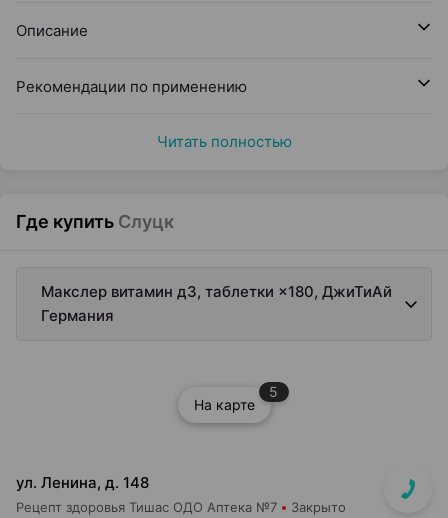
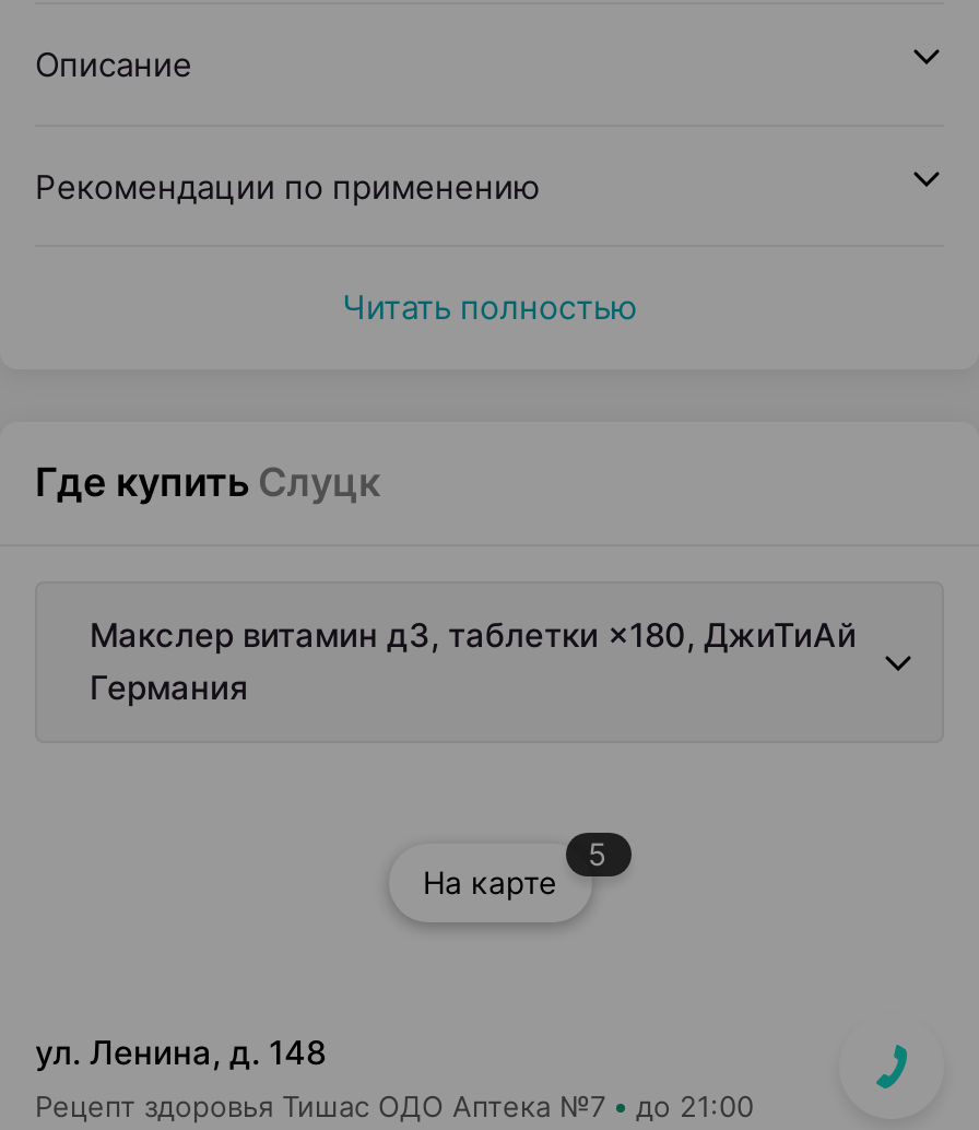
- Закрыто
+ до 21:00
